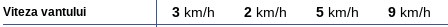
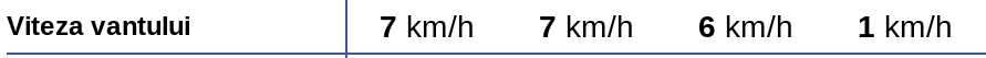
- 3 km/h
+ 7 km/h

- 2 km/h
+ 7 km/h

- 5 km/h
+ 6 km/h

- 9 km/h
+ 1 km/h
